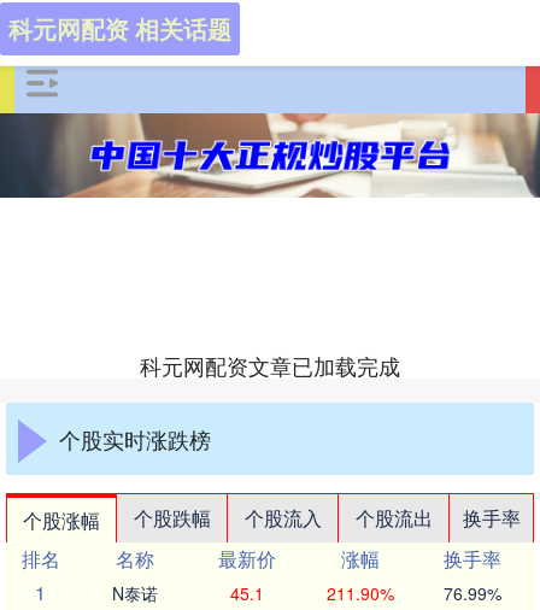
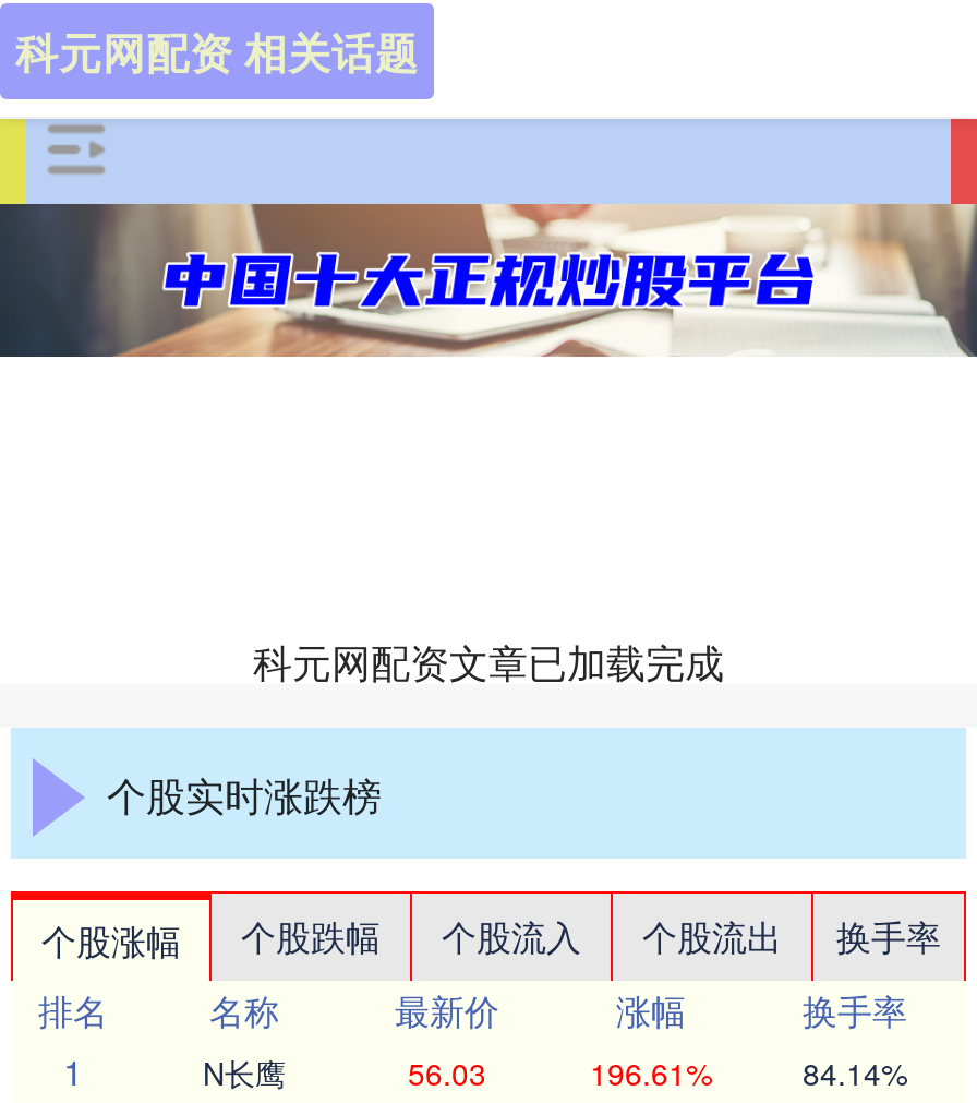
- N泰诺
+ N长鹰

- 45.1
+ 56.03

- 211.90%
+ 196.61%

- 76.99%
+ 84.14%
